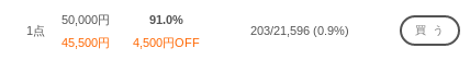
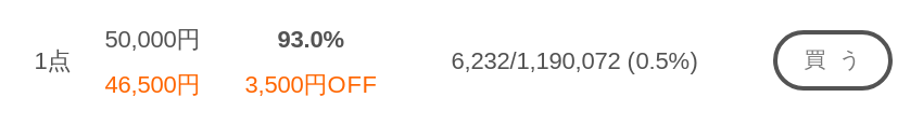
- 91.0%
+ 93.0%

- 203/21,596 (0.9%)
+ 6,232/1,190,072 (0.5%)

- 45,500円
+ 46,500円

- 4,500円OFF
+ 3,500円OFF
